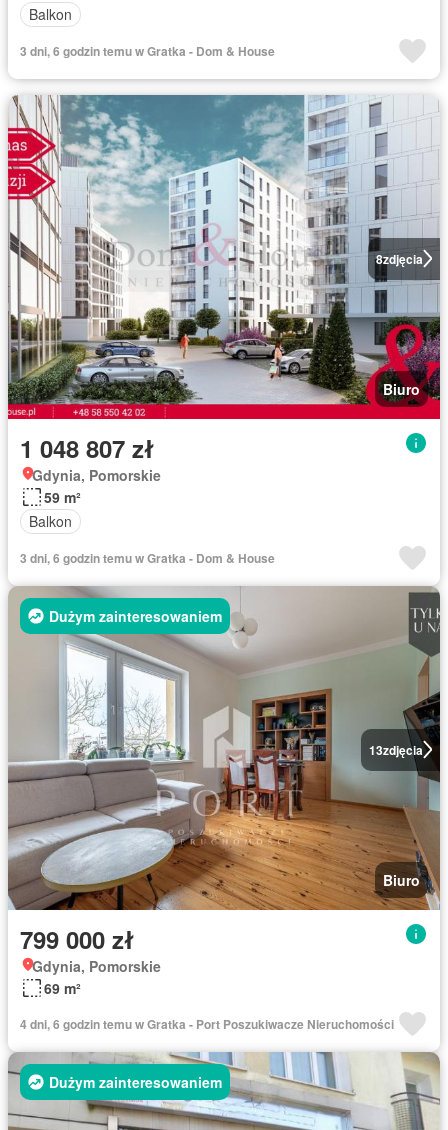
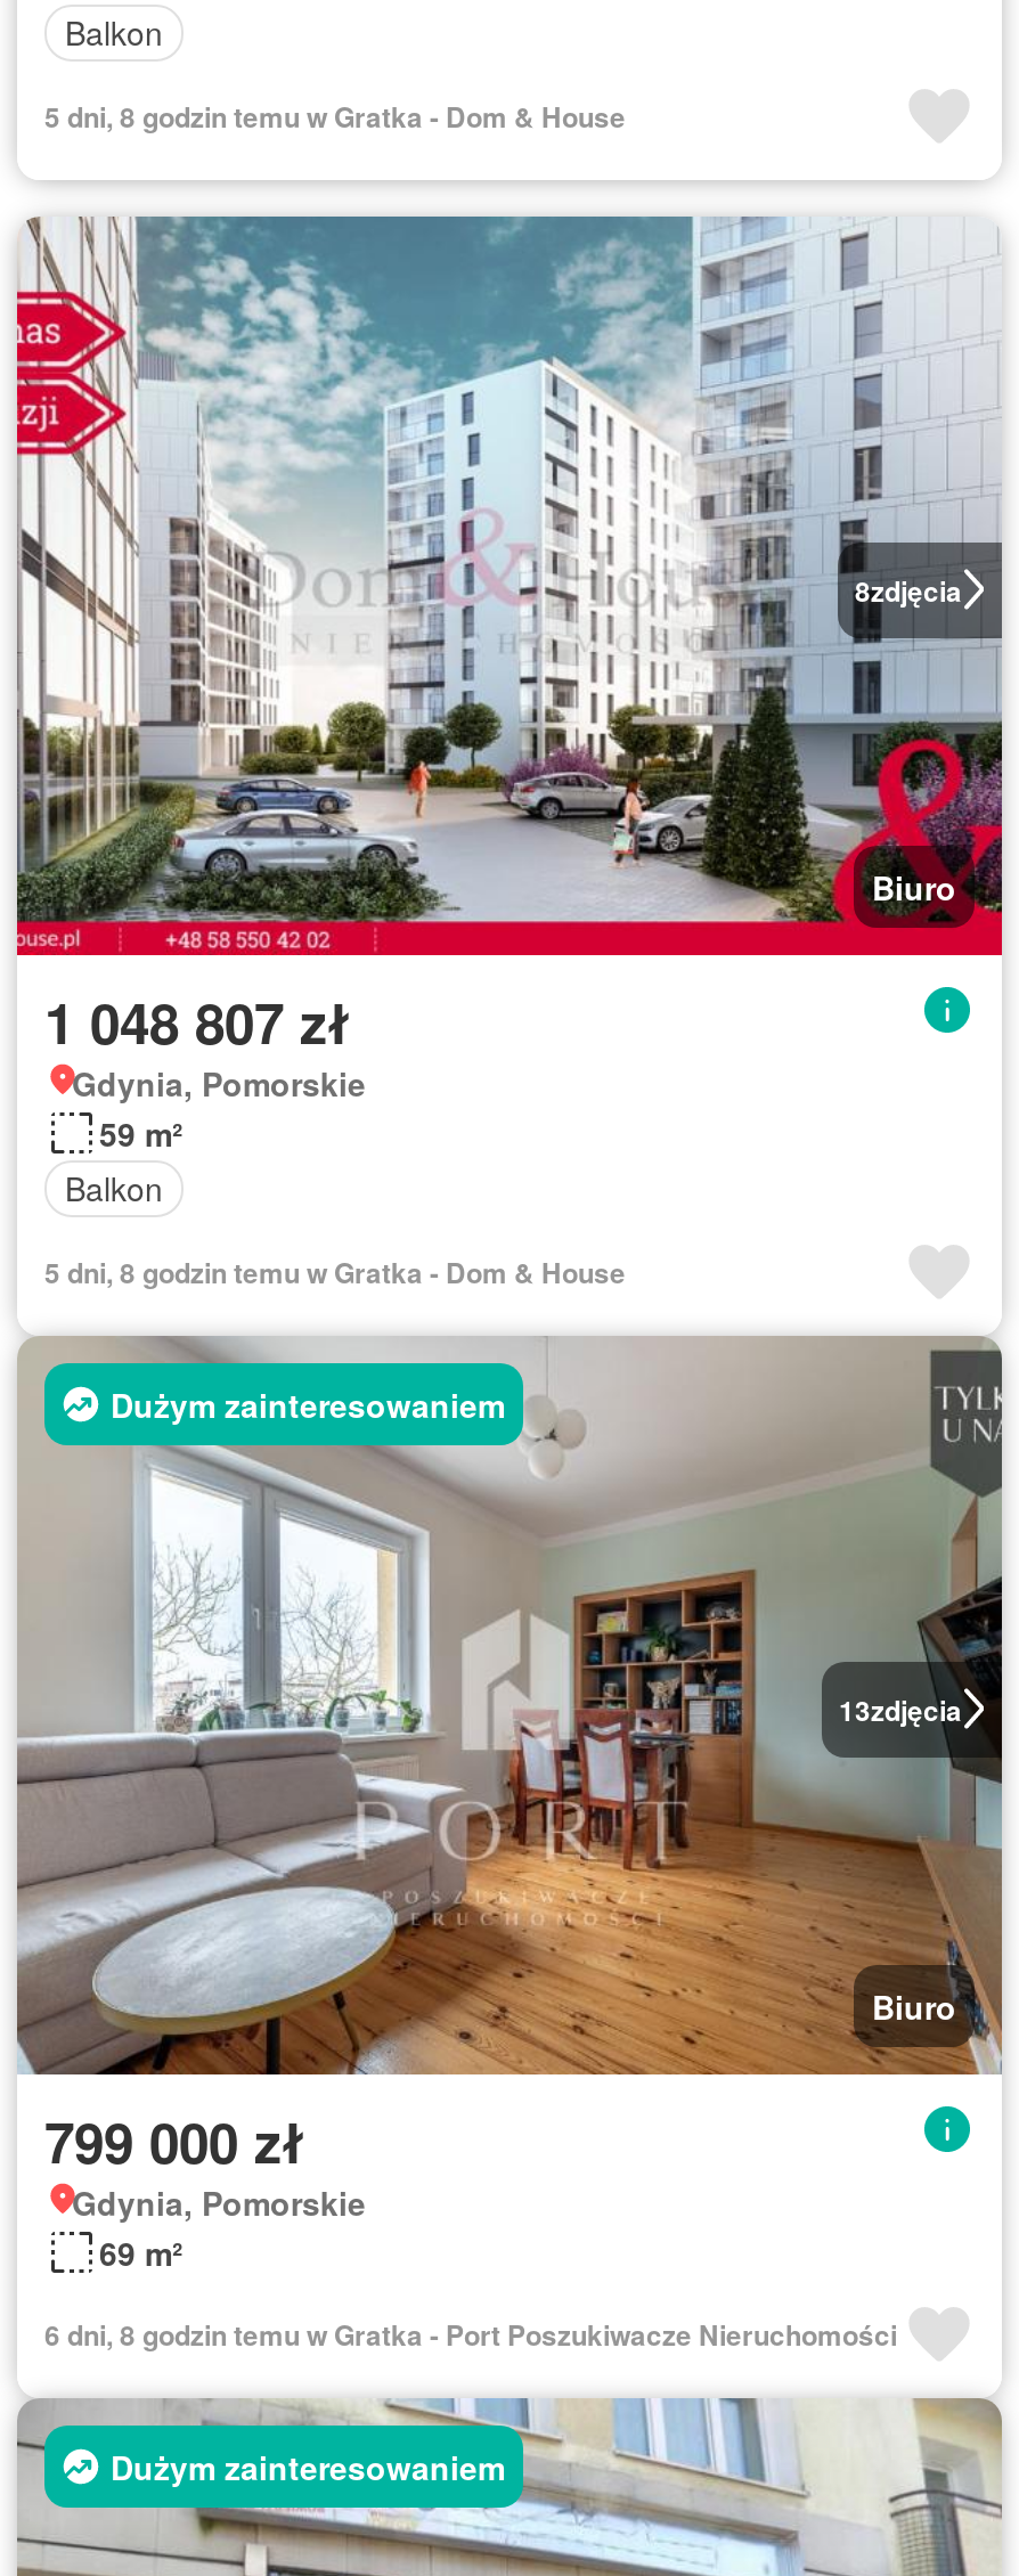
- 3 dni, 6 godzin temu w Gratka - Dom & House
+ 5 dni, 8 godzin temu w Gratka - Dom & House

- 3 dni, 6 godzin temu w Gratka - Dom & House
+ 5 dni, 8 godzin temu w Gratka - Dom & House

- 4 dni, 6 godzin temu w Gratka - Port Poszukiwacze Nieruchomości
+ 6 dni, 8 godzin temu w Gratka - Port Poszukiwacze Nieruchomości
